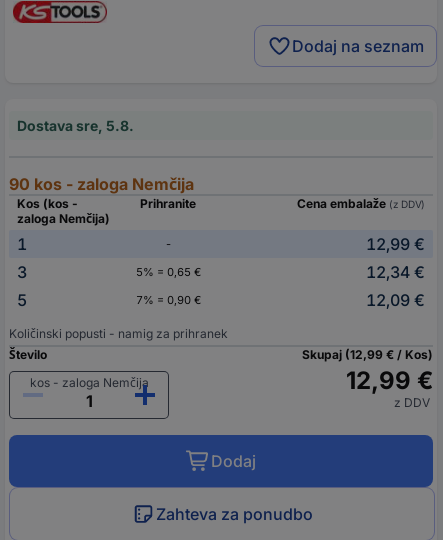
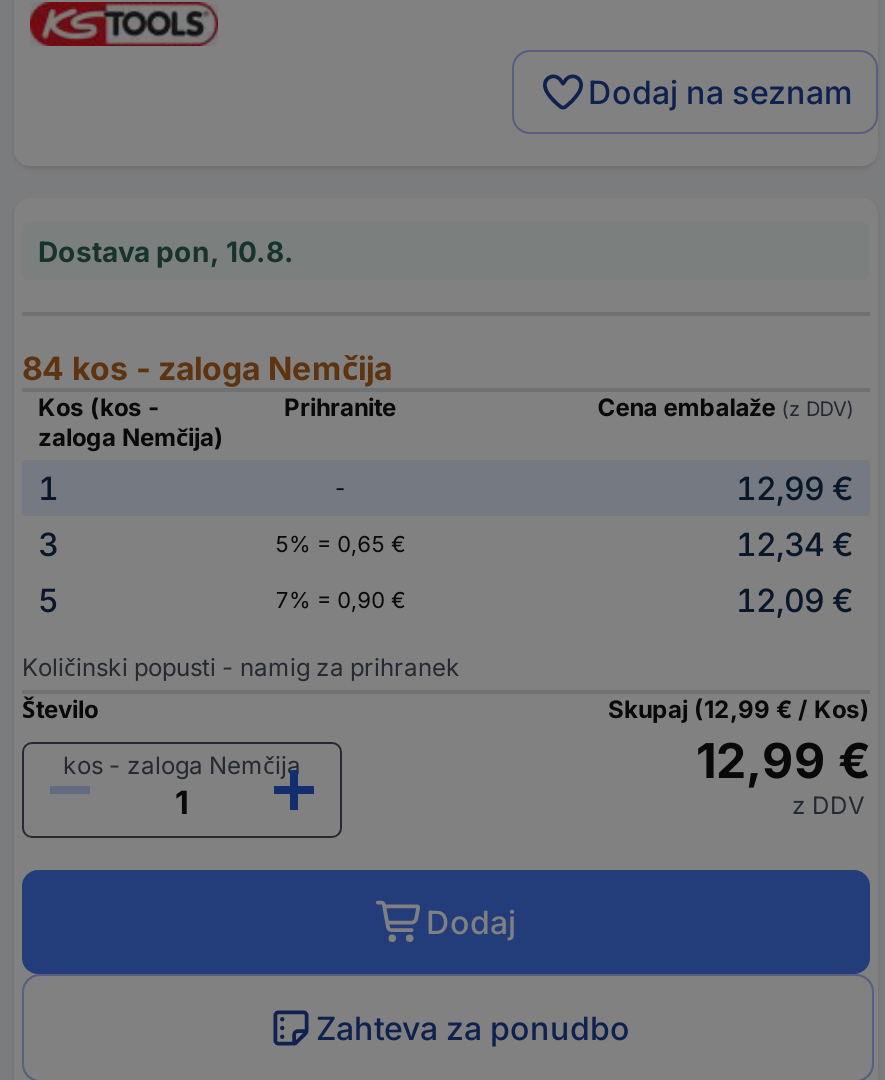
- Dostava sre, 5.8.
+ Dostava pon, 10.8.

- 90 kos - zaloga Nemčija
+ 84 kos - zaloga Nemčija
